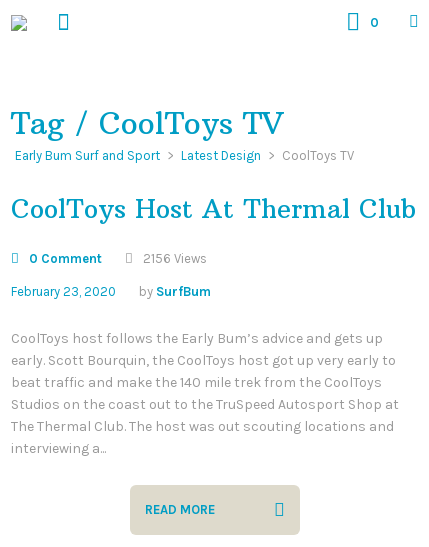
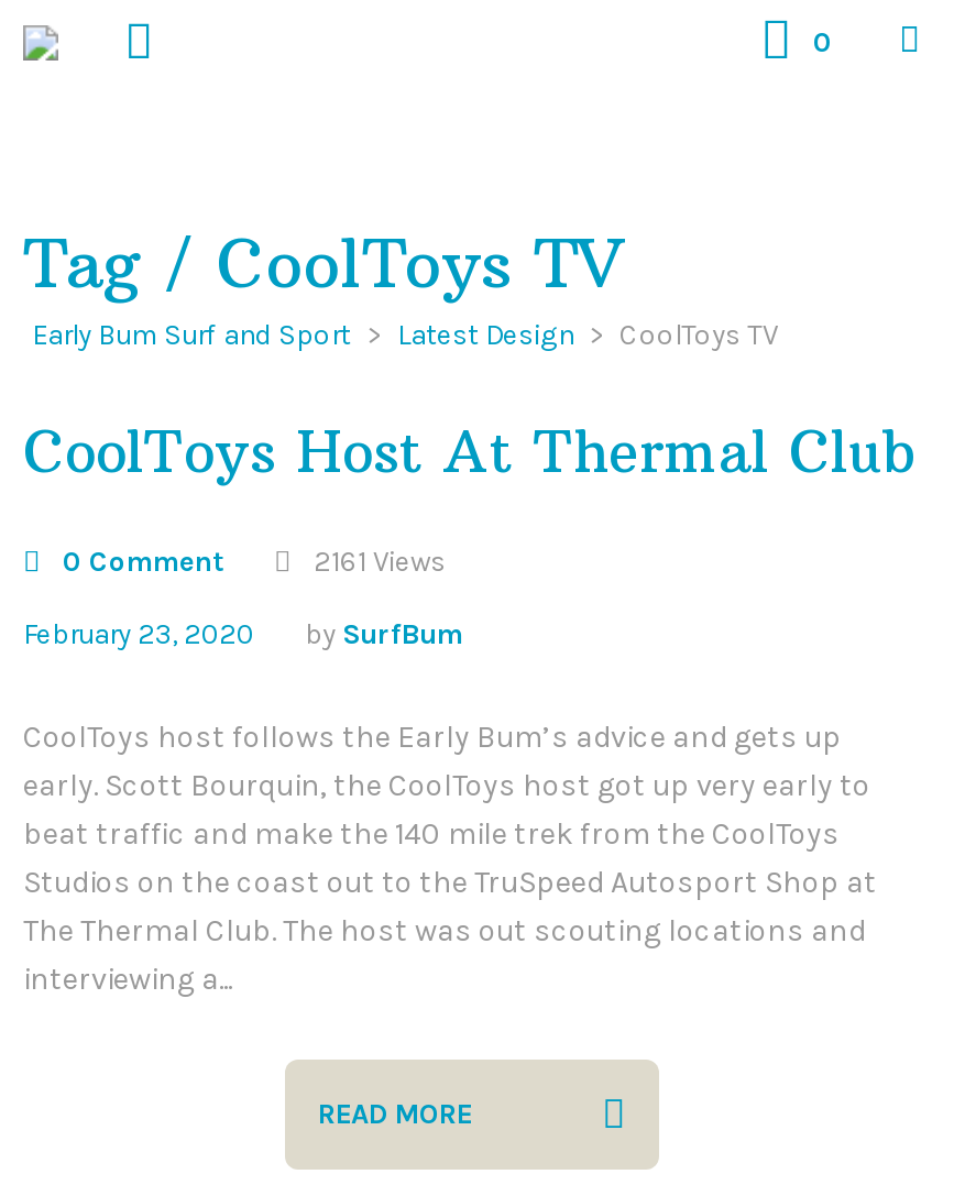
- 2156 Views
+ 2161 Views
